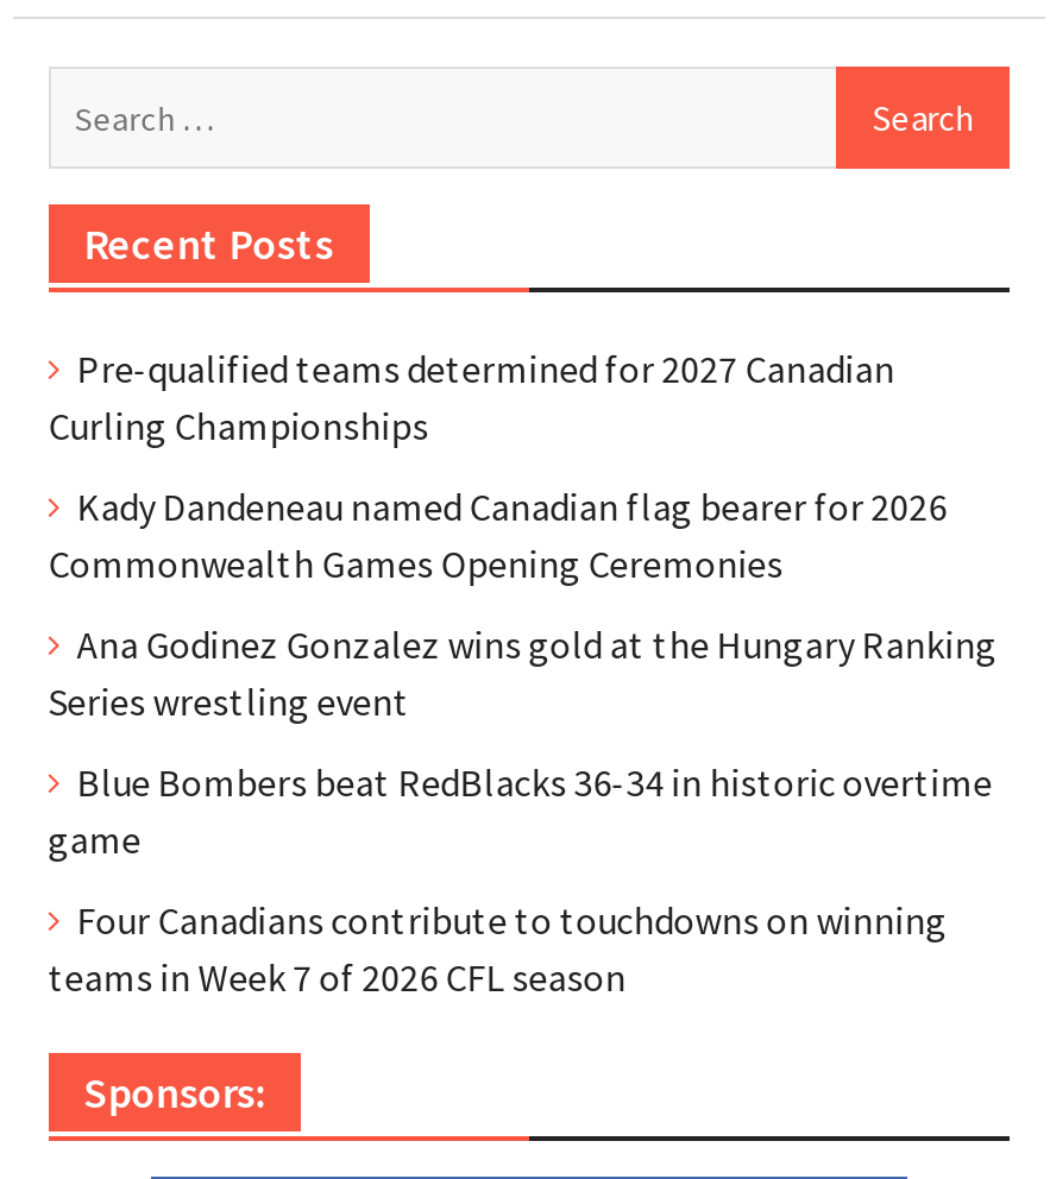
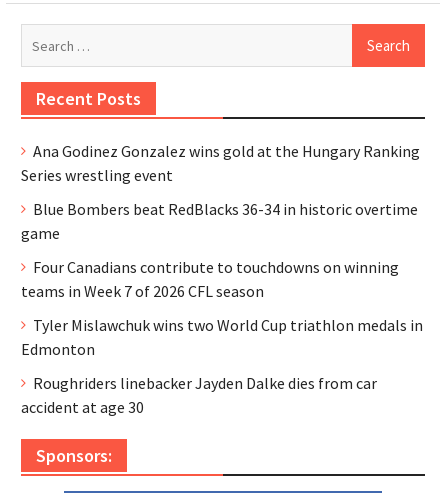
- Pre-qualified teams determined for 2027 Canadian
- Curling Championships
- Kady Dandeneau named Canadian flag bearer for 2026
- Commonwealth Games Opening Ceremonies

moved up: Ana Godinez Gonzalez wins gold at the Hungary Ranking | Series wrestling event | Blue Bombers beat RedBlacks 36-34 in historic overtime | game | Four Canadians contribute to touchdowns on winning | teams in Week 7 of 2026 CFL season

+ Tyler Mislawchuk wins two World Cup triathlon medals in
+ Edmonton
+ Roughriders linebacker Jayden Dalke dies from car
+ accident at age 30
